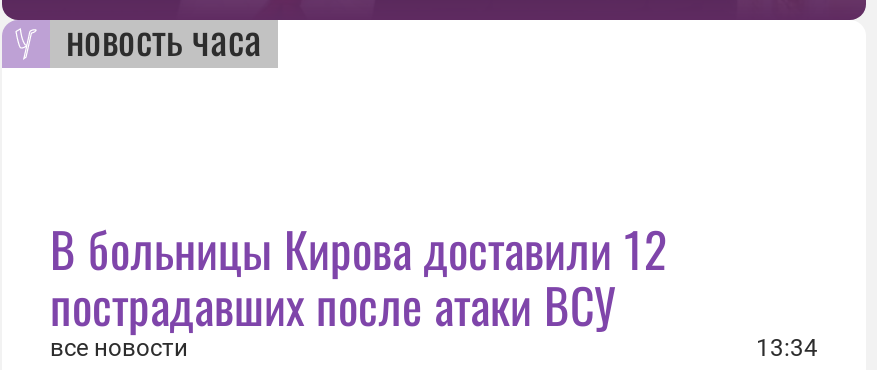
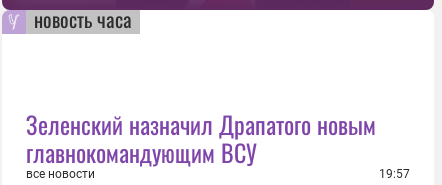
- В больницы Кирова доставили 12
- пострадавших после атаки ВСУ
+ Зеленский назначил Драпатого новым
+ главнокомандующим ВСУ

- 13:34
+ 19:57
